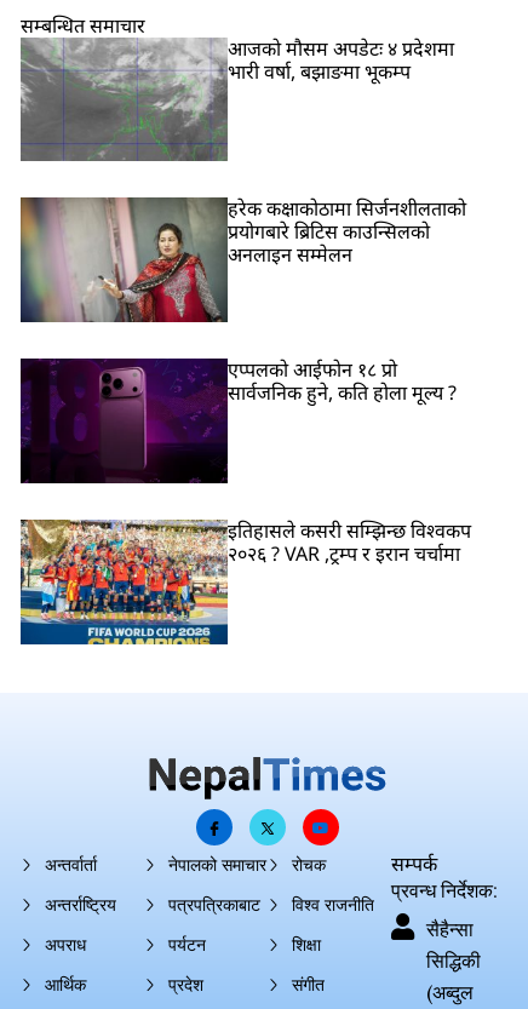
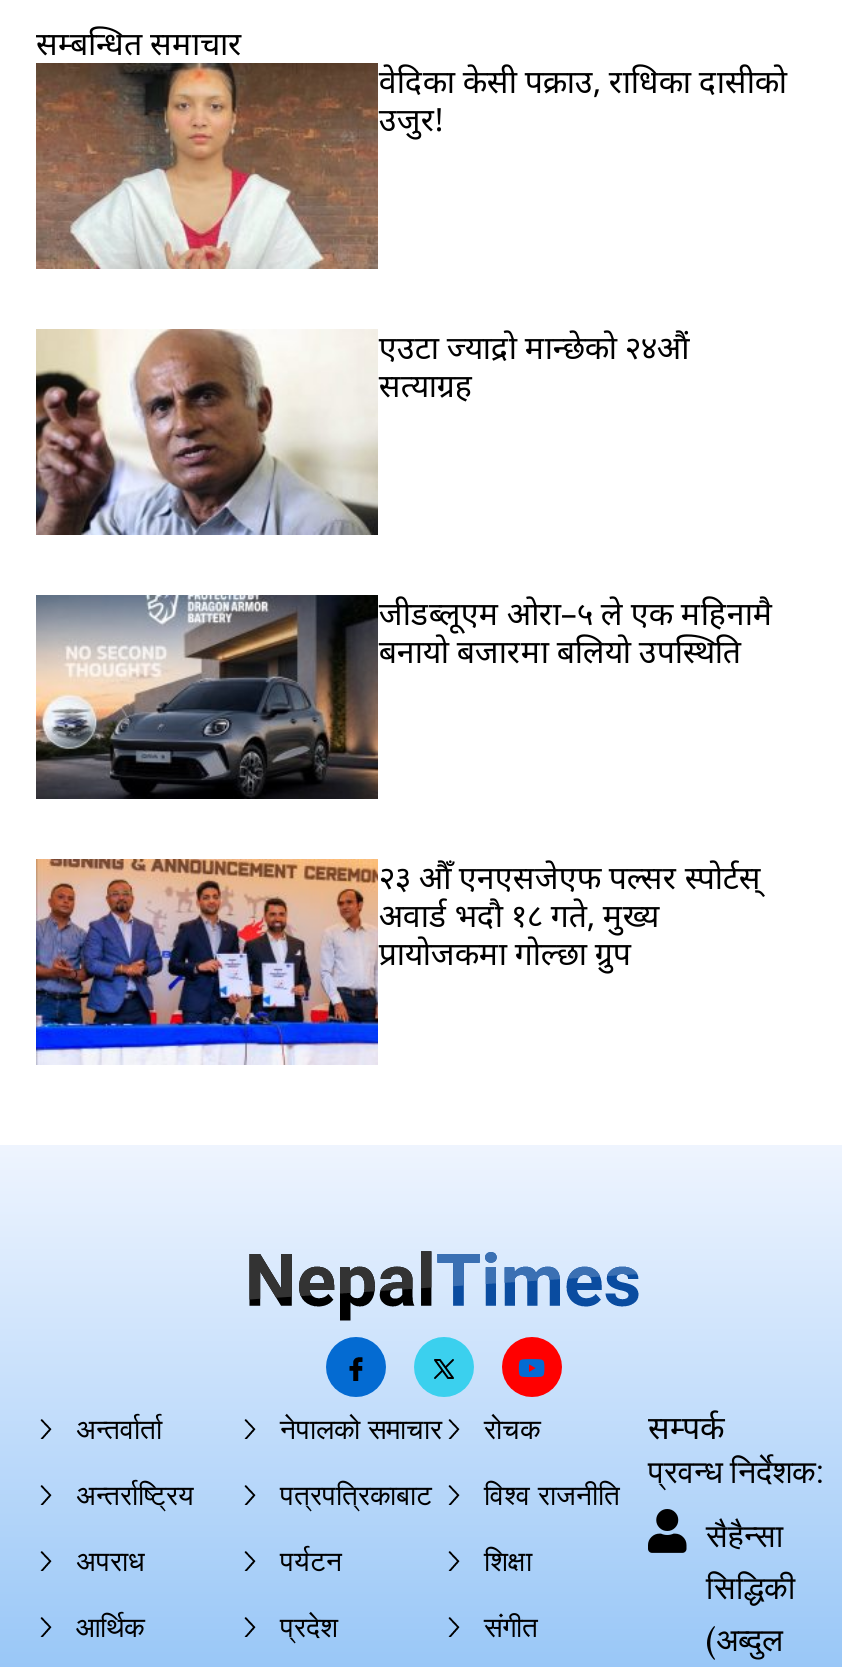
- [image]
- आजको मौसम अपडेटः ४ प्रदेशमा
- भारी वर्षा, बझाङमा भूकम्प
+ [image]
+ वेदिका केसी पक्राउ, राधिका दासीको
+ उजुर!

- [image]
- हरेक कक्षाकोठामा सिर्जनशीलताको
- प्रयोगबारे ब्रिटिस काउन्सिलको
- अनलाइन सम्मेलन
+ [image]
+ एउटा ज्याद्रो मान्छेको २४औं
+ सत्याग्रह

- [image]
- एप्पलको आईफोन १८ प्रो
- सार्वजनिक हुने, कति होला मूल्य ?
+ [image]
+ जीडब्लूएम ओरा–५ ले एक महिनामै
+ बनायो बजारमा बलियो उपस्थिति

- [image]
- इतिहासले कसरी सम्झिन्छ विश्वकप
- २०२६ ? VAR ,ट्रम्प र इरान चर्चामा
+ [image]
+ २३ औँ एनएसजेएफ पल्सर स्पोर्टस्
+ अवार्ड भदौ १८ गते, मुख्य
+ प्रायोजकमा गोल्छा ग्रुप
